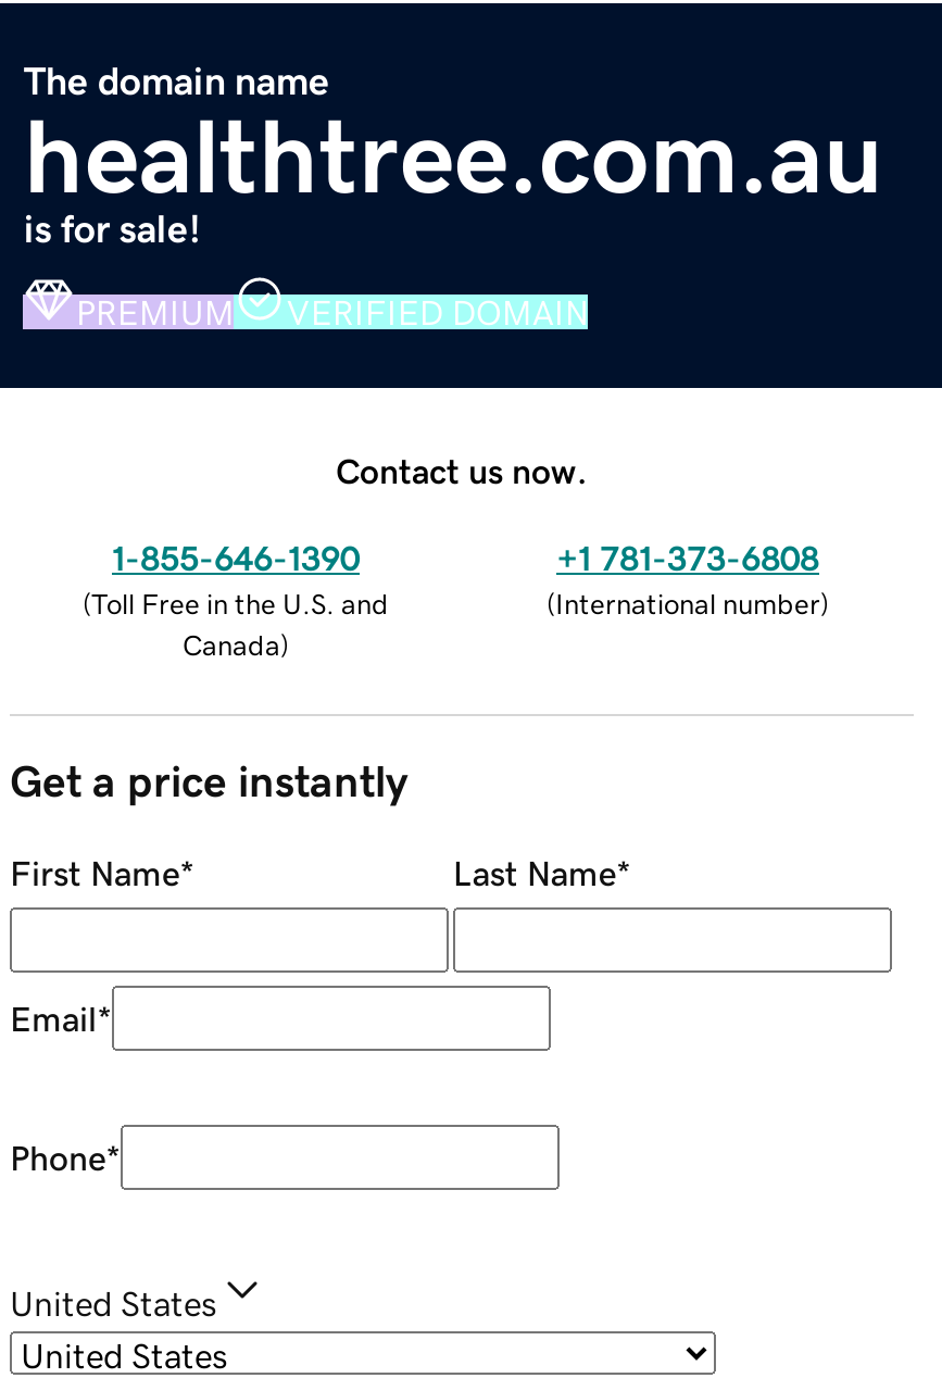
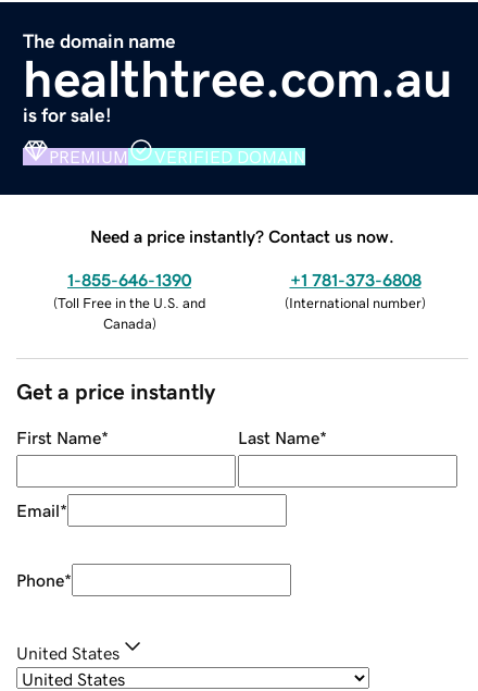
- Contact us now.
+ Need a price instantly? Contact us now.
